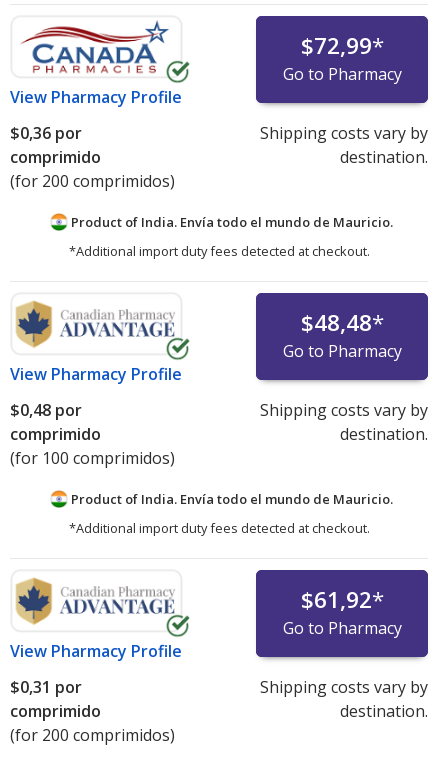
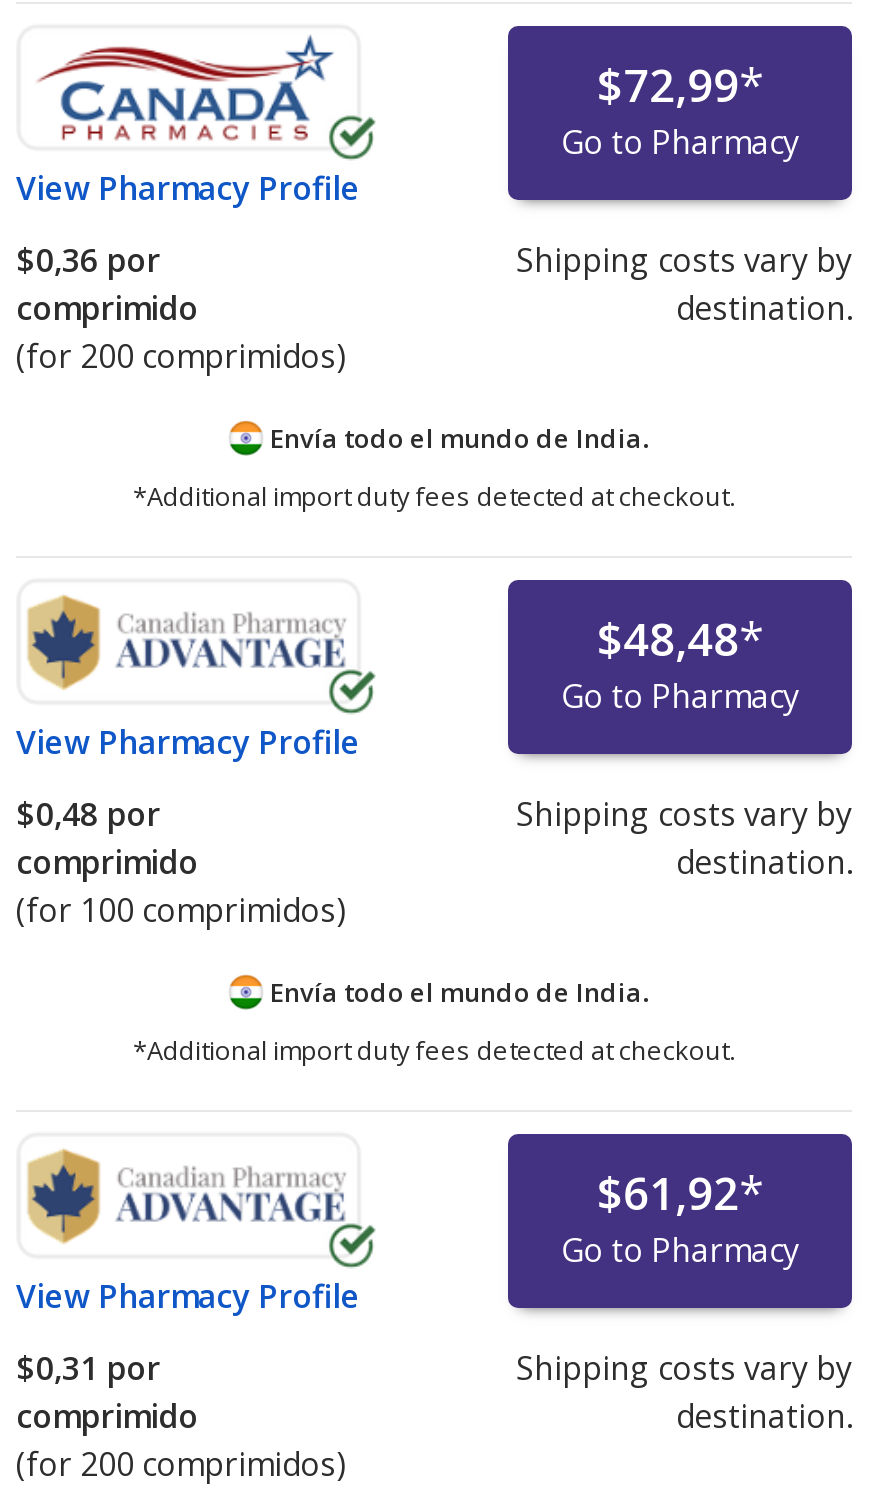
- Product of India. Envía todo el mundo de Mauricio.
+ Envía todo el mundo de India.

- Product of India. Envía todo el mundo de Mauricio.
+ Envía todo el mundo de India.
